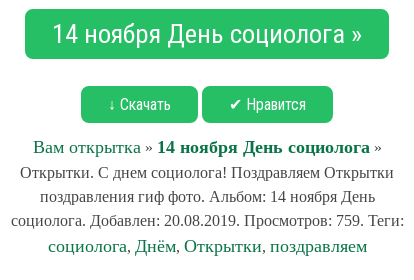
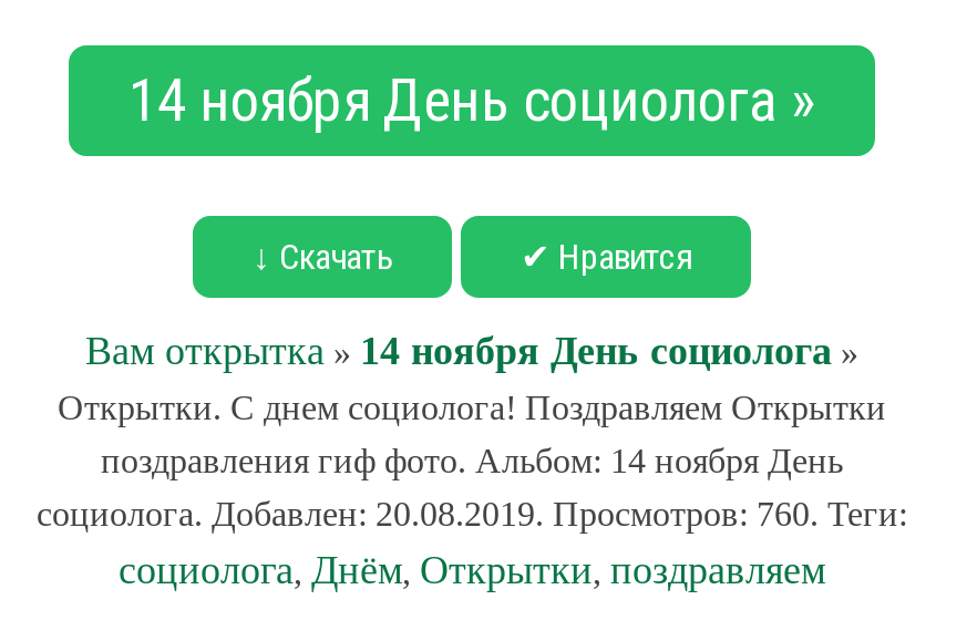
- социолога. Добавлен: 20.08.2019. Просмотров: 759. Теги:
+ социолога. Добавлен: 20.08.2019. Просмотров: 760. Теги:
